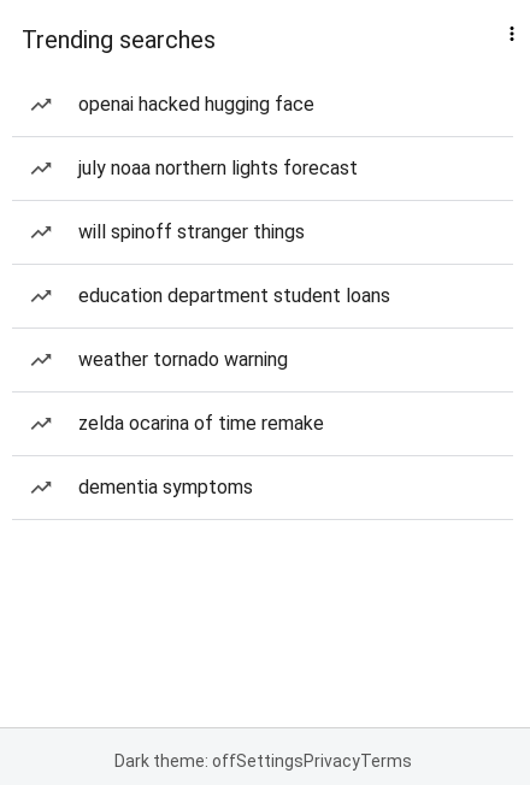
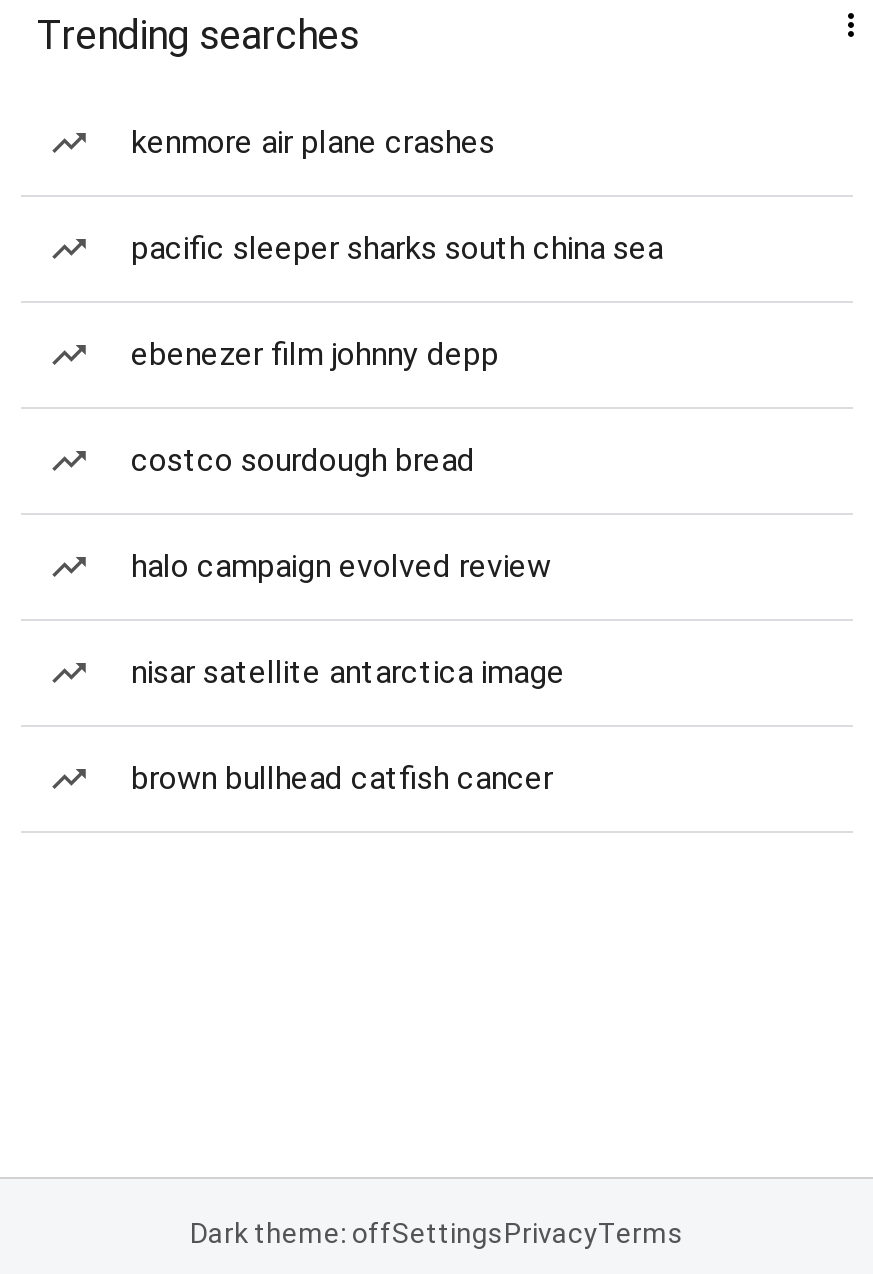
- openai hacked hugging face
+ kenmore air plane crashes

- july noaa northern lights forecast
+ pacific sleeper sharks south china sea

- will spinoff stranger things
+ ebenezer film johnny depp

- education department student loans
+ costco sourdough bread

- weather tornado warning
+ halo campaign evolved review

- zelda ocarina of time remake
+ nisar satellite antarctica image

- dementia symptoms
+ brown bullhead catfish cancer
